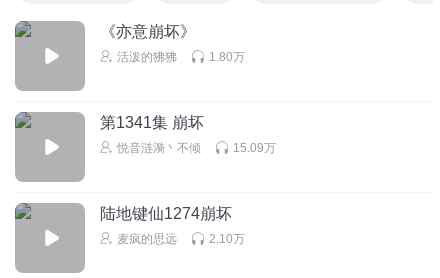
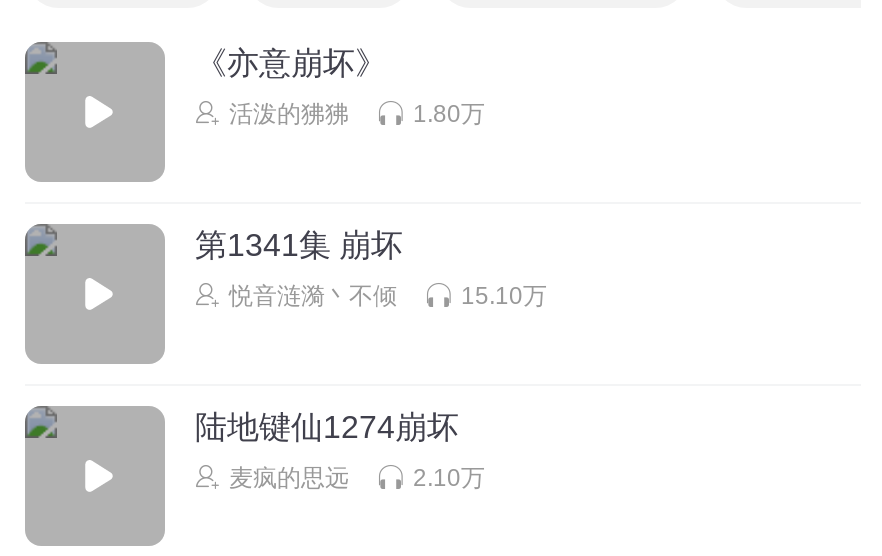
- 15.09万
+ 15.10万
